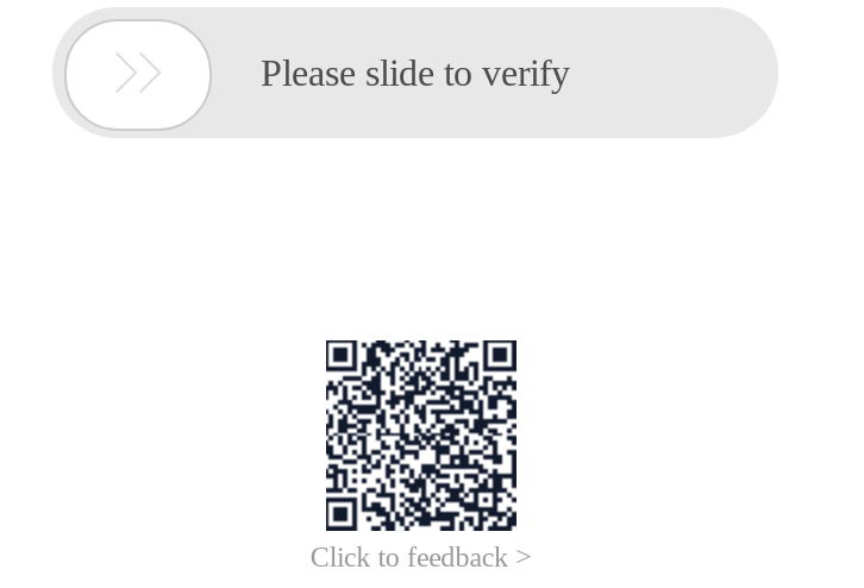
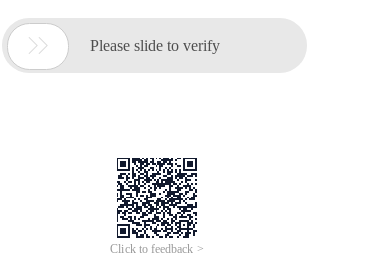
- [image]
+ [image]
